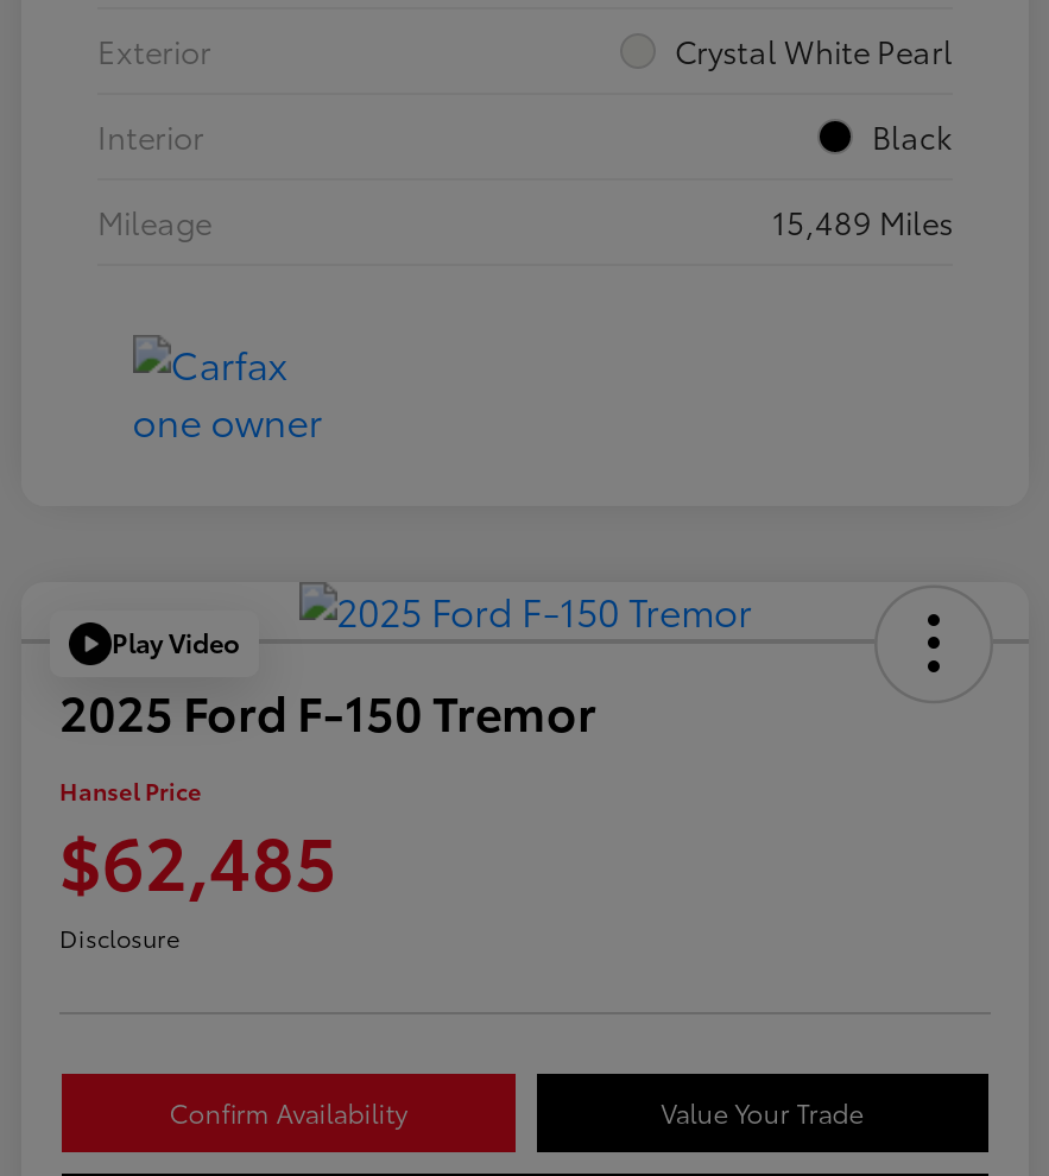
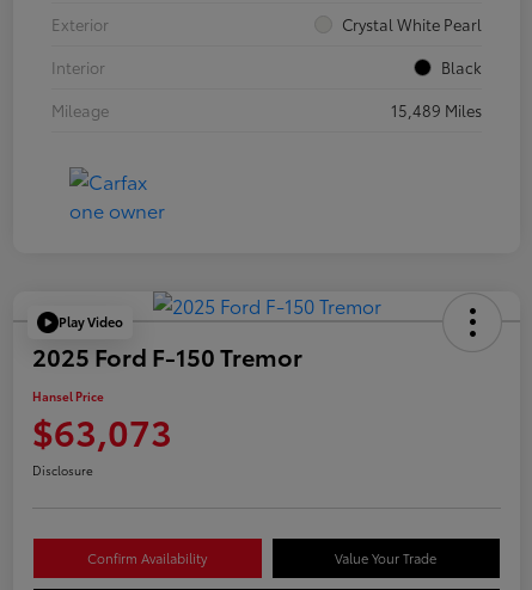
- $62,485
+ $63,073
